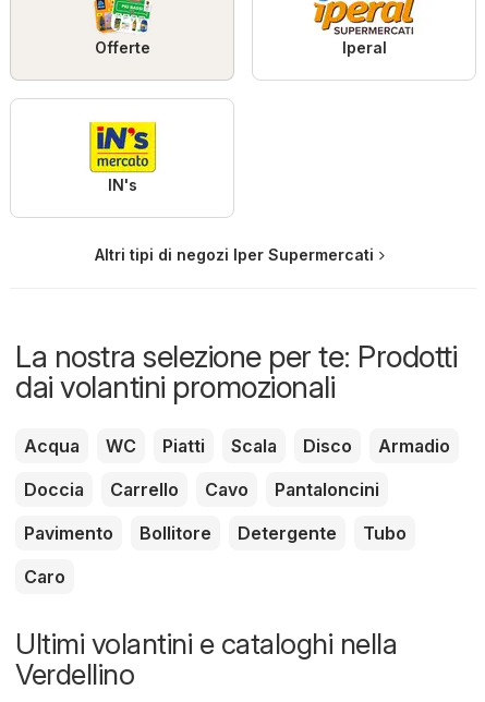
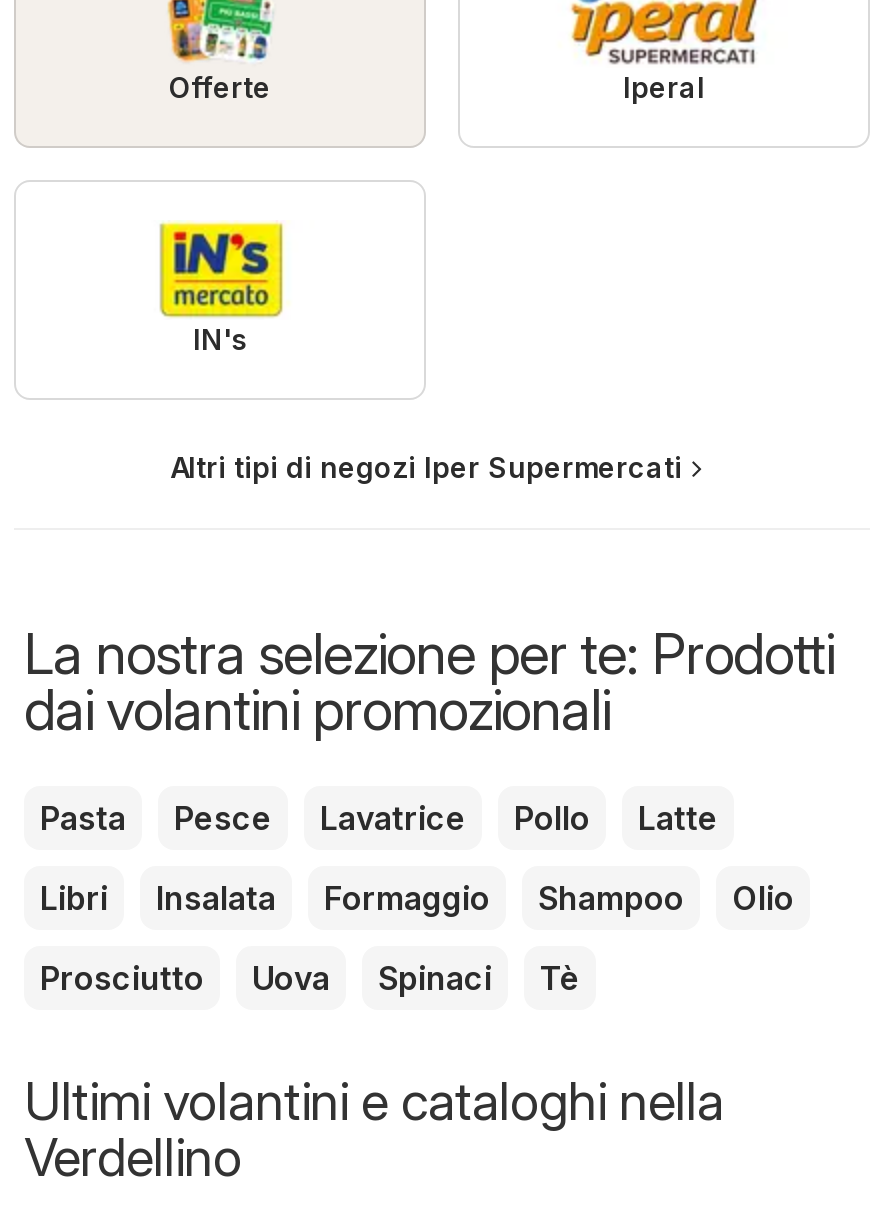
- Acqua
- WC
- Piatti
- Scala
- Disco
- Armadio
- Doccia
- Carrello
- Cavo
- Pantaloncini
- Pavimento
- Bollitore
- Detergente
- Tubo
- Caro
+ Pasta
+ Pesce
+ Lavatrice
+ Pollo
+ Latte
+ Libri
+ Insalata
+ Formaggio
+ Shampoo
+ Olio
+ Prosciutto
+ Uova
+ Spinaci
+ Tè
